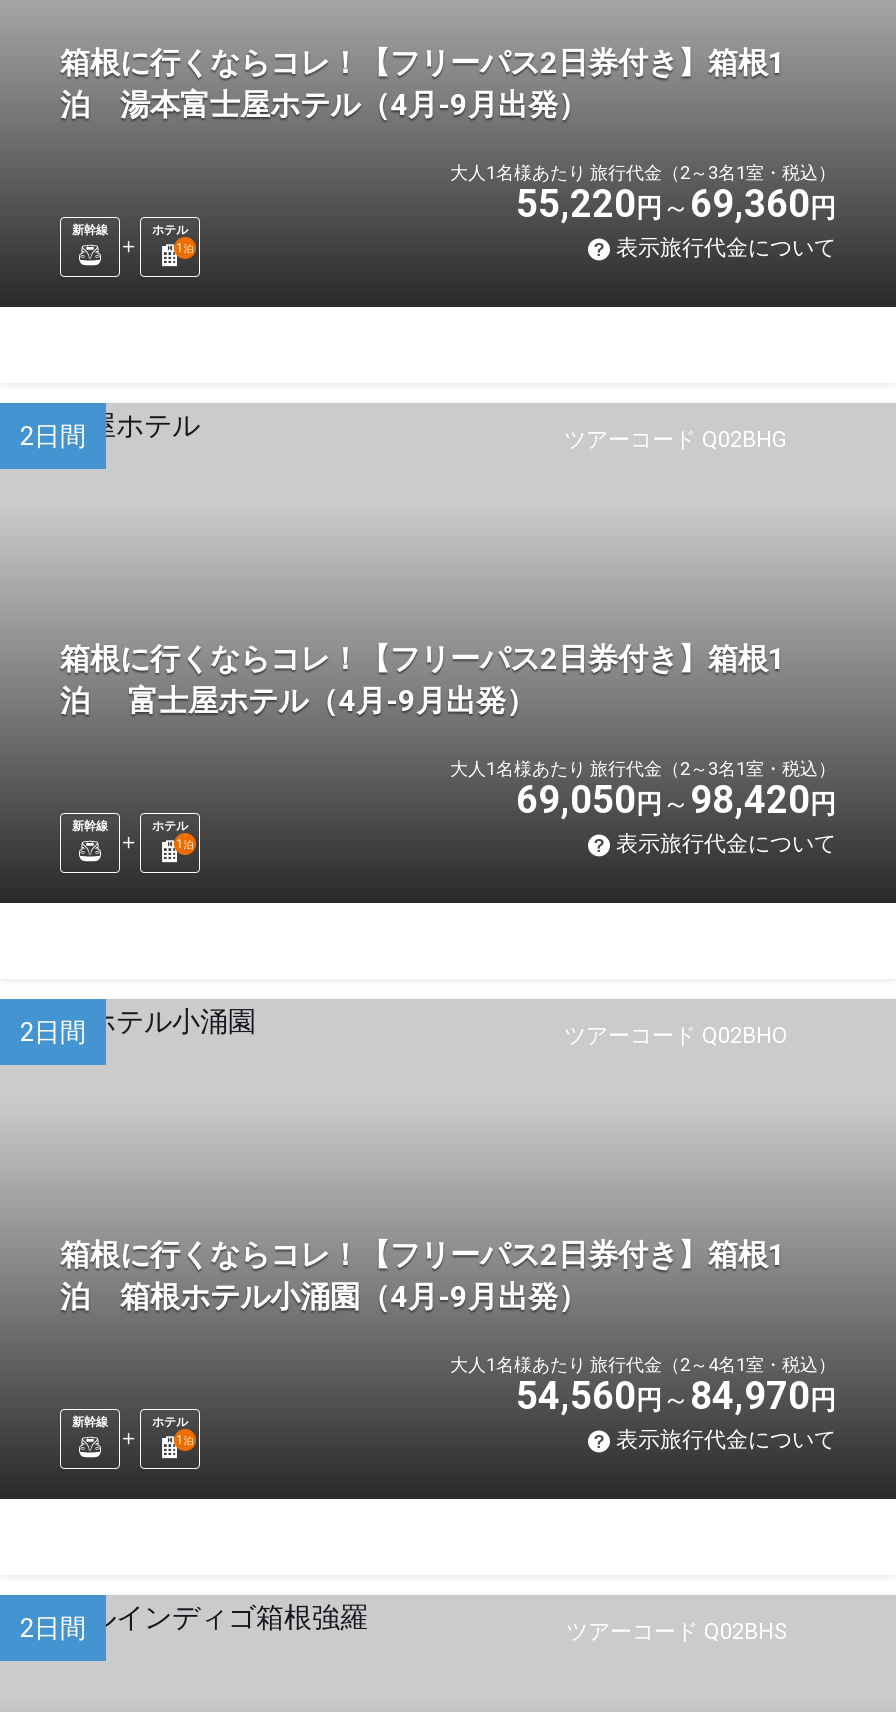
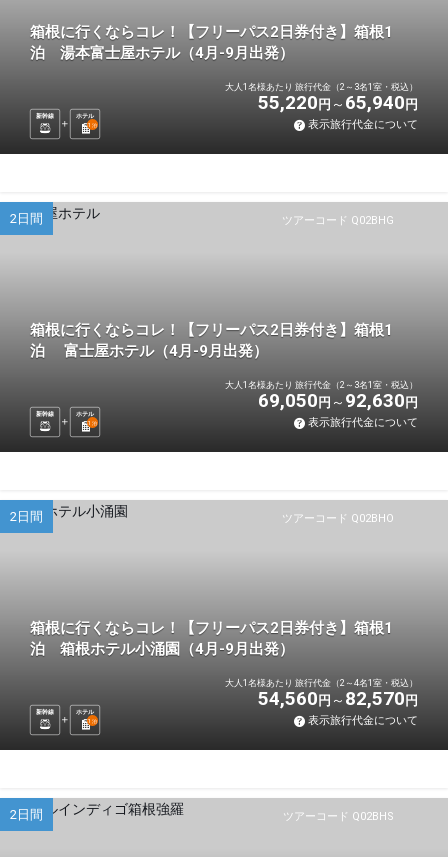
- 55,220円 69,360円
+ 55,220円 65,940円

- 69,050円 98,420円
+ 69,050円 92,630円

- 54,560円 84,970円
+ 54,560円 82,570円
